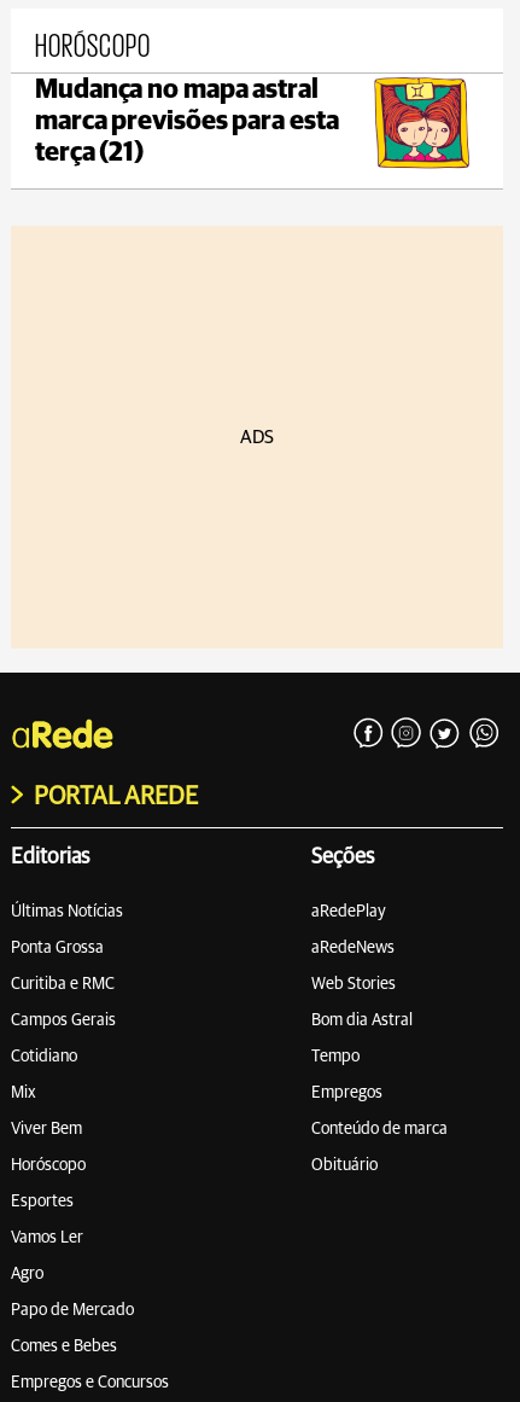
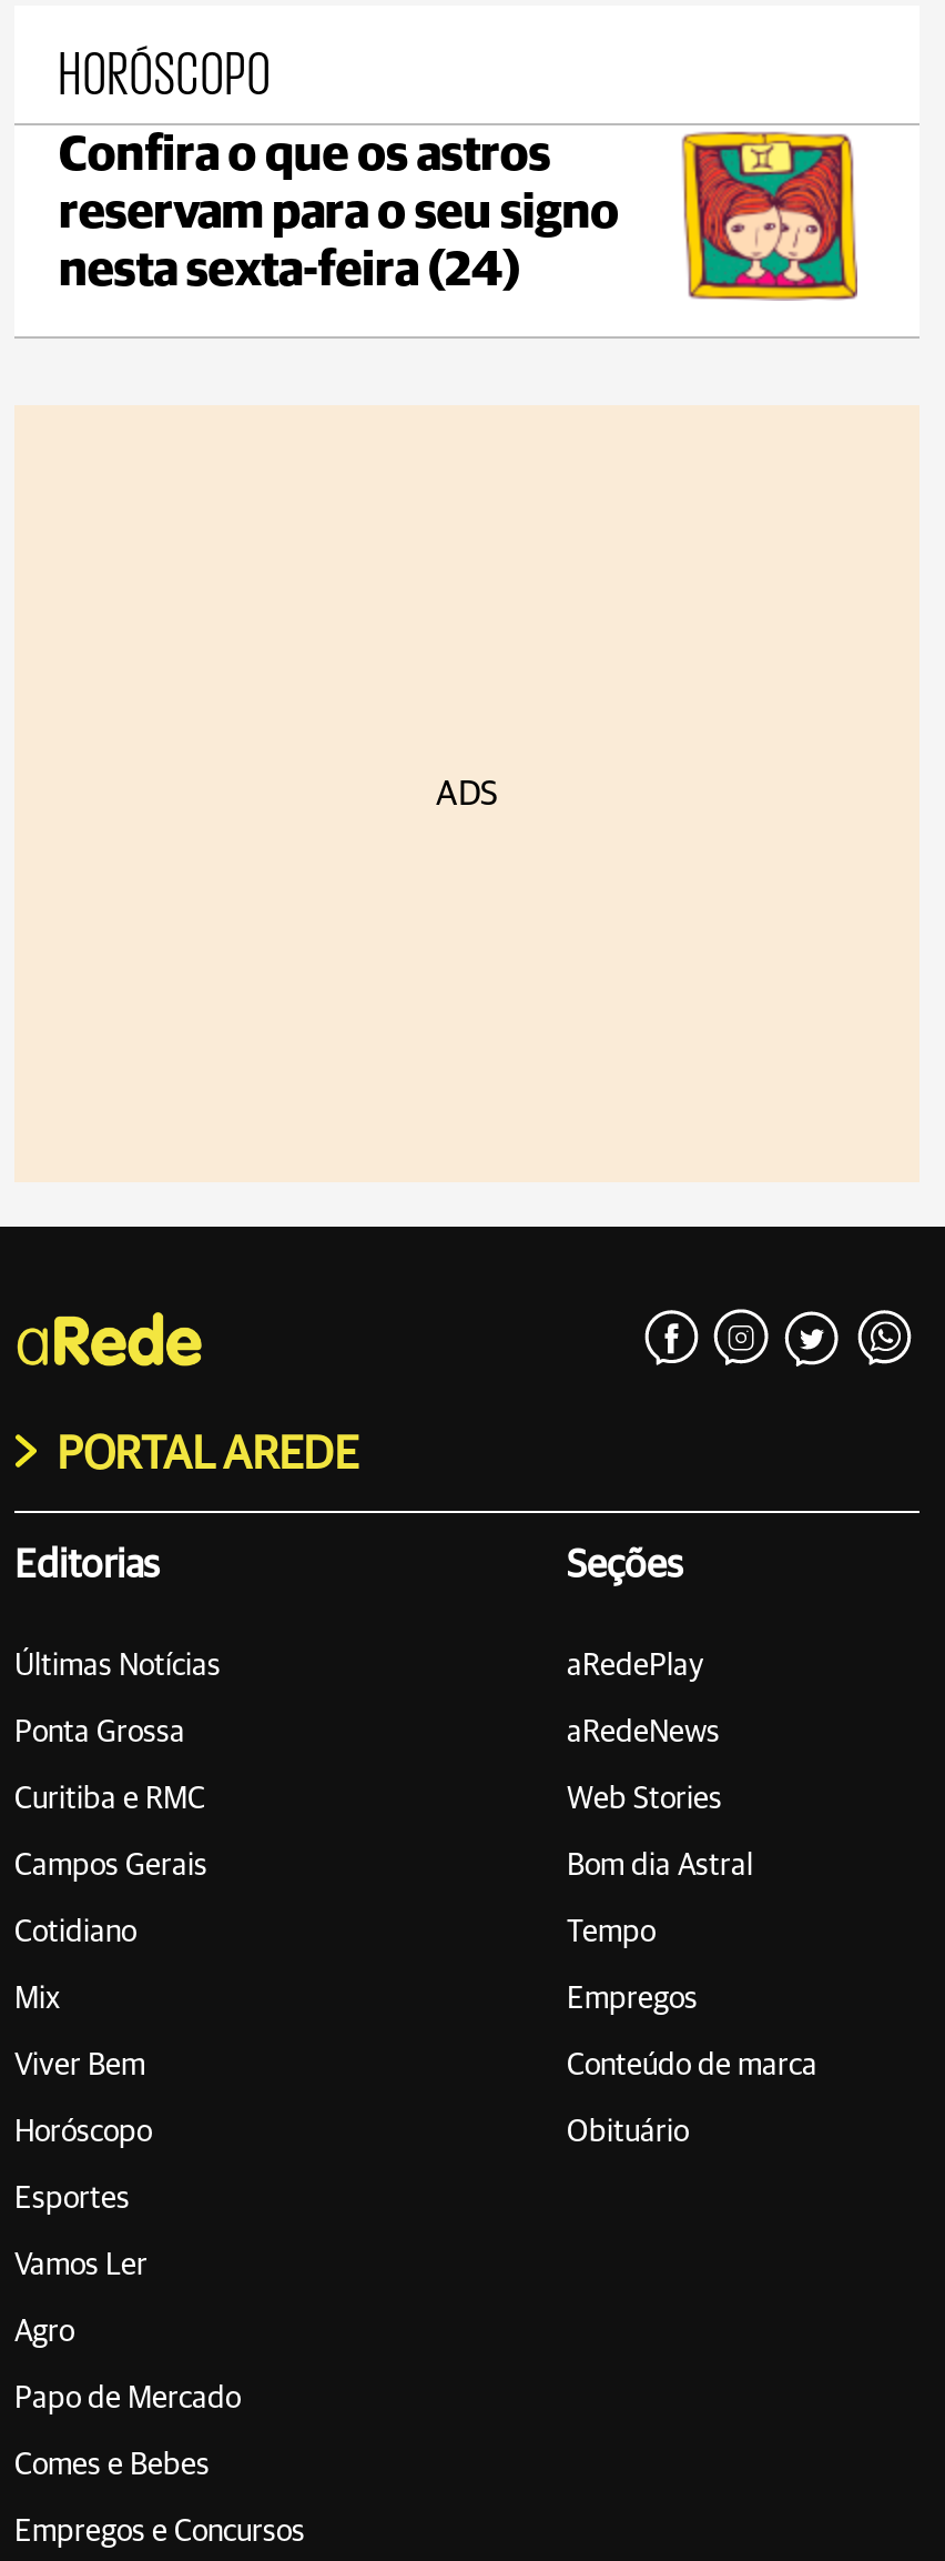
- Mudança no mapa astral
- marca previsões para esta
- terça (21)
+ Confira o que os astros
+ reservam para o seu signo
+ nesta sexta-feira (24)
